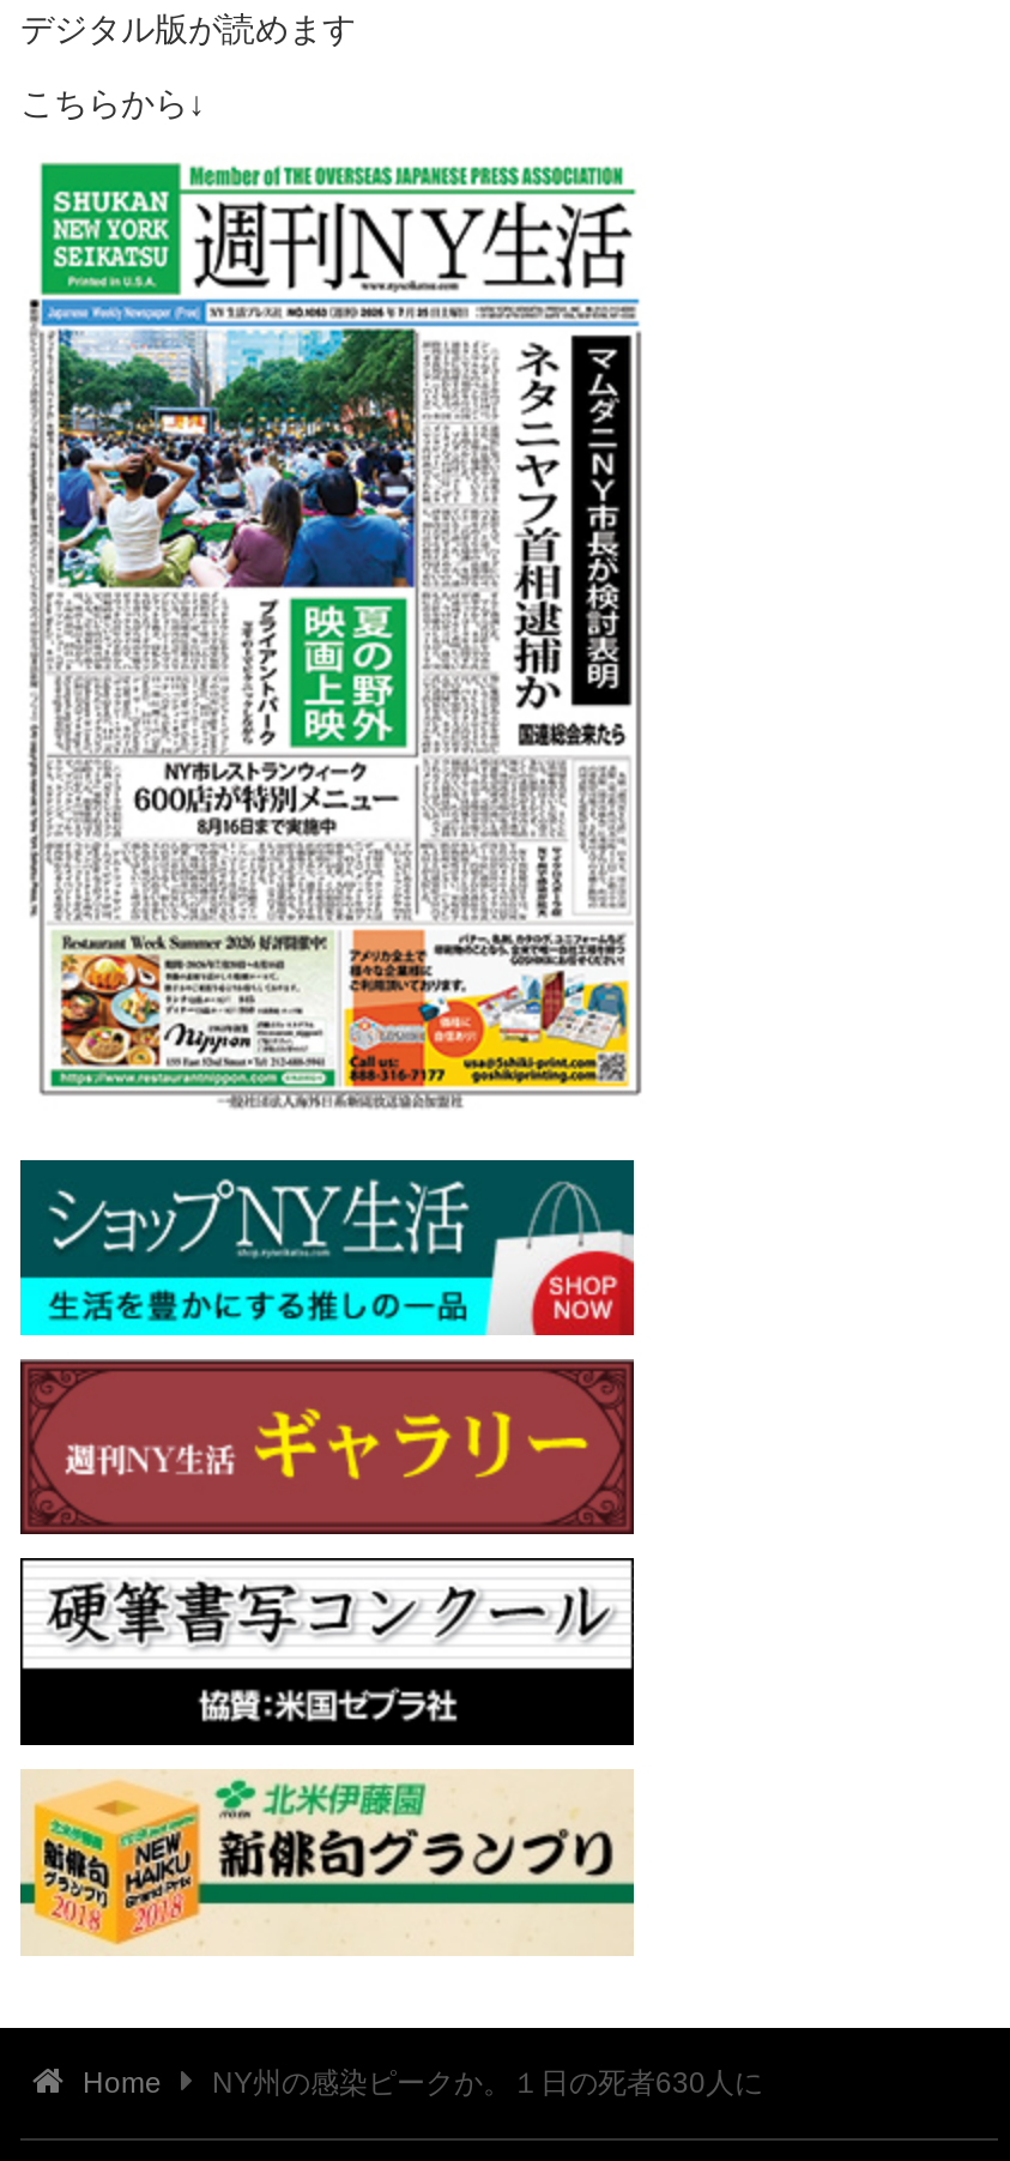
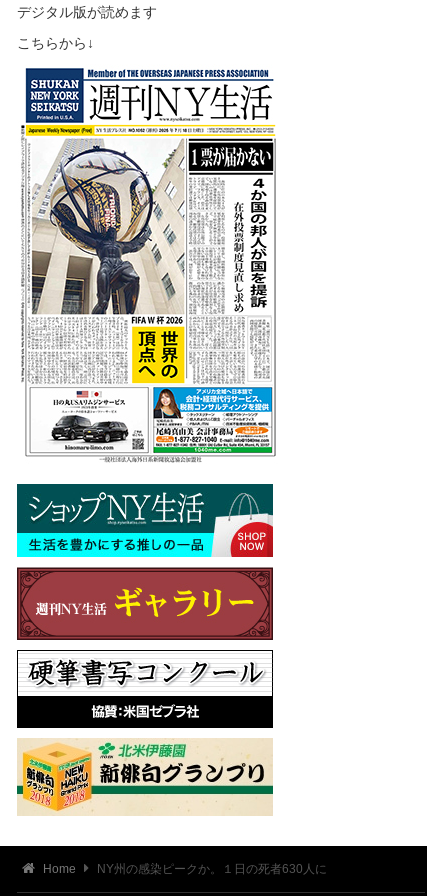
- [image]
+ [image]
